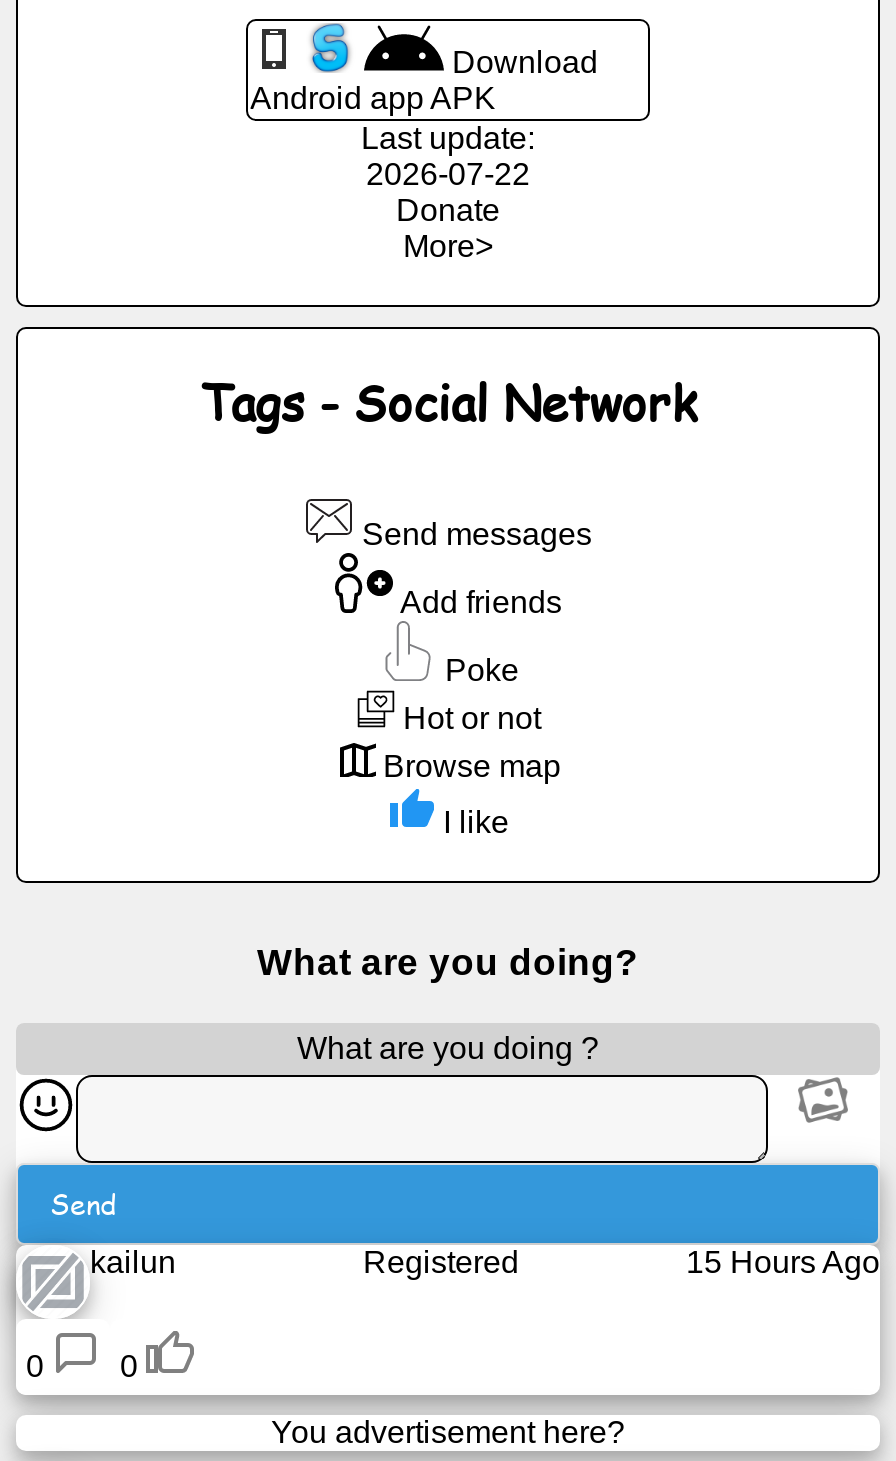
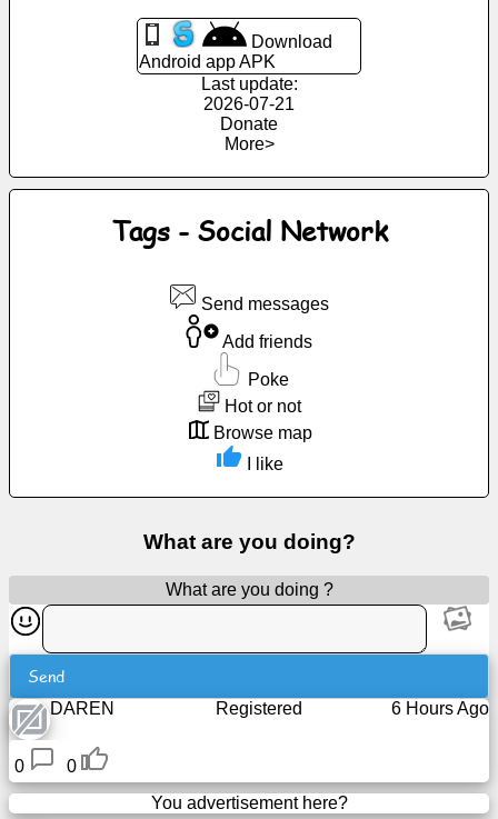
- 2026-07-22
+ 2026-07-21

- kailun
- 15 Hours Ago
+ DAREN
+ 6 Hours Ago
